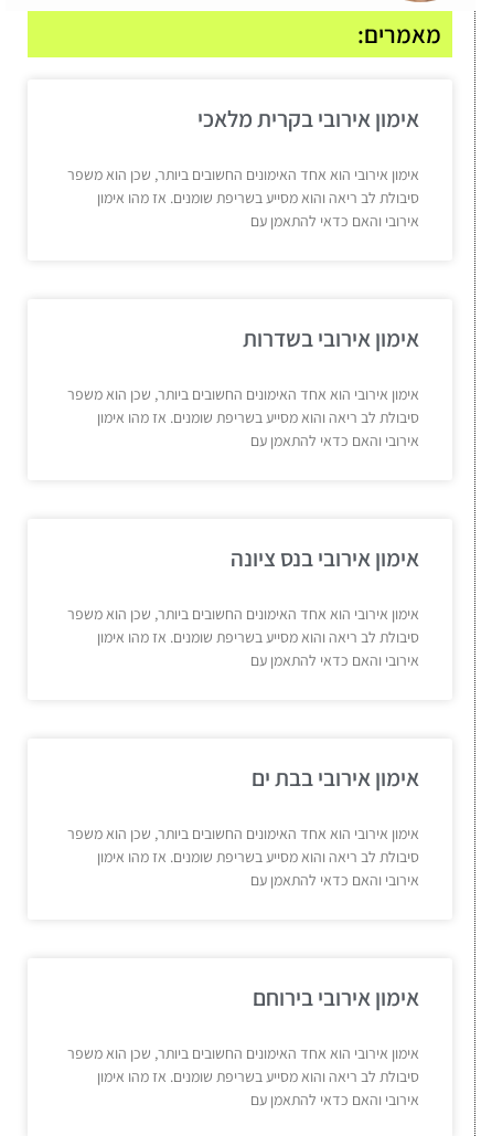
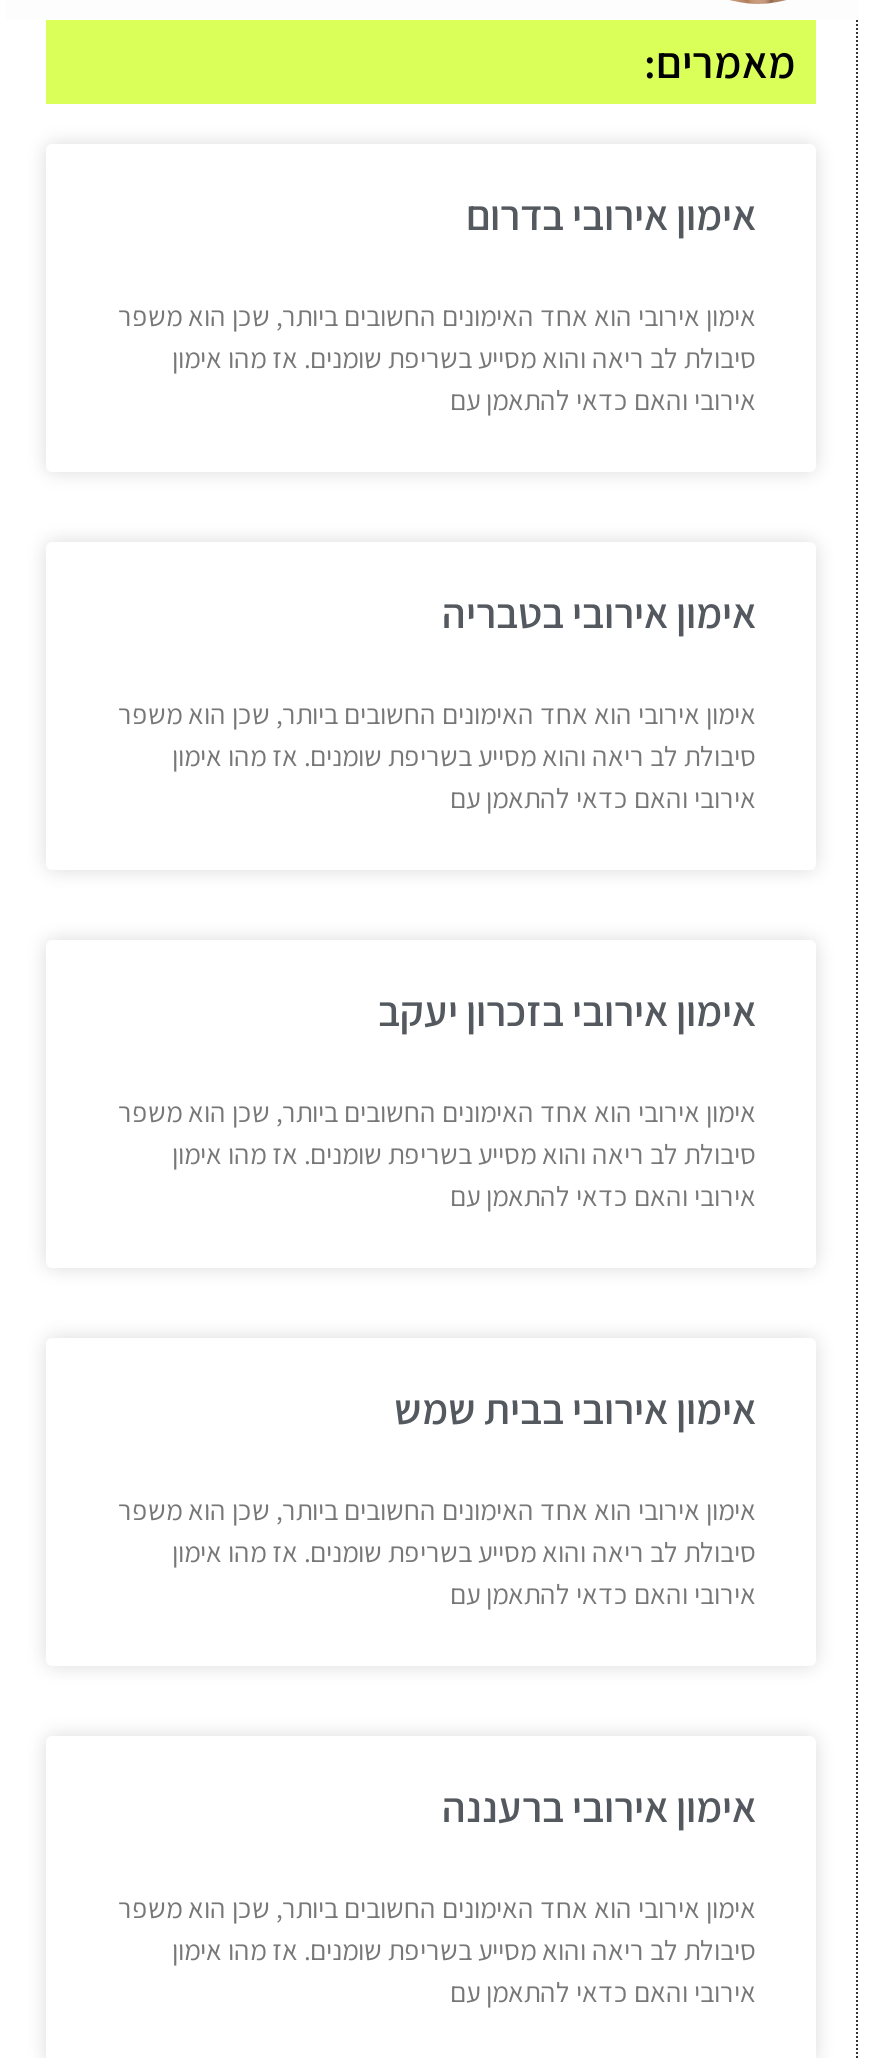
- אימון אירובי בקרית מלאכי
+ אימון אירובי בדרום

- אימון אירובי בשדרות
+ אימון אירובי בטבריה

- אימון אירובי בנס ציונה
+ אימון אירובי בזכרון יעקב

- אימון אירובי בבת ים
+ אימון אירובי בבית שמש

- אימון אירובי בירוחם
+ אימון אירובי ברעננה
